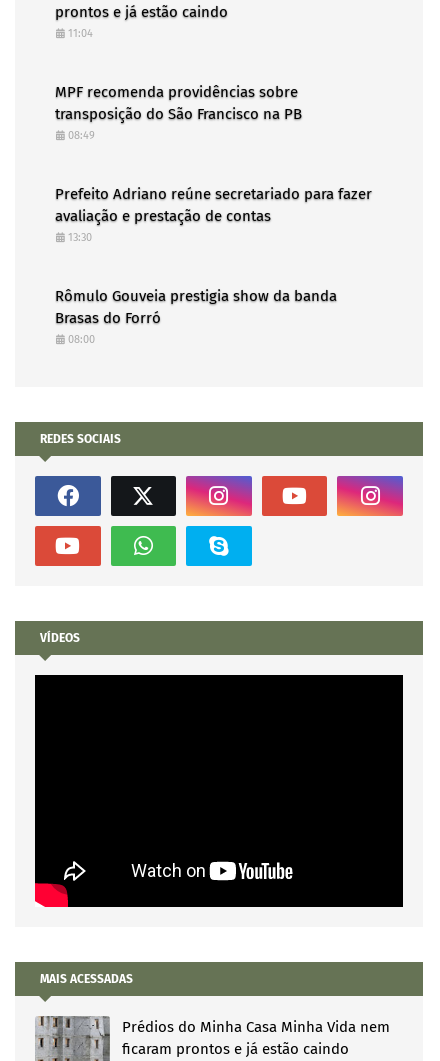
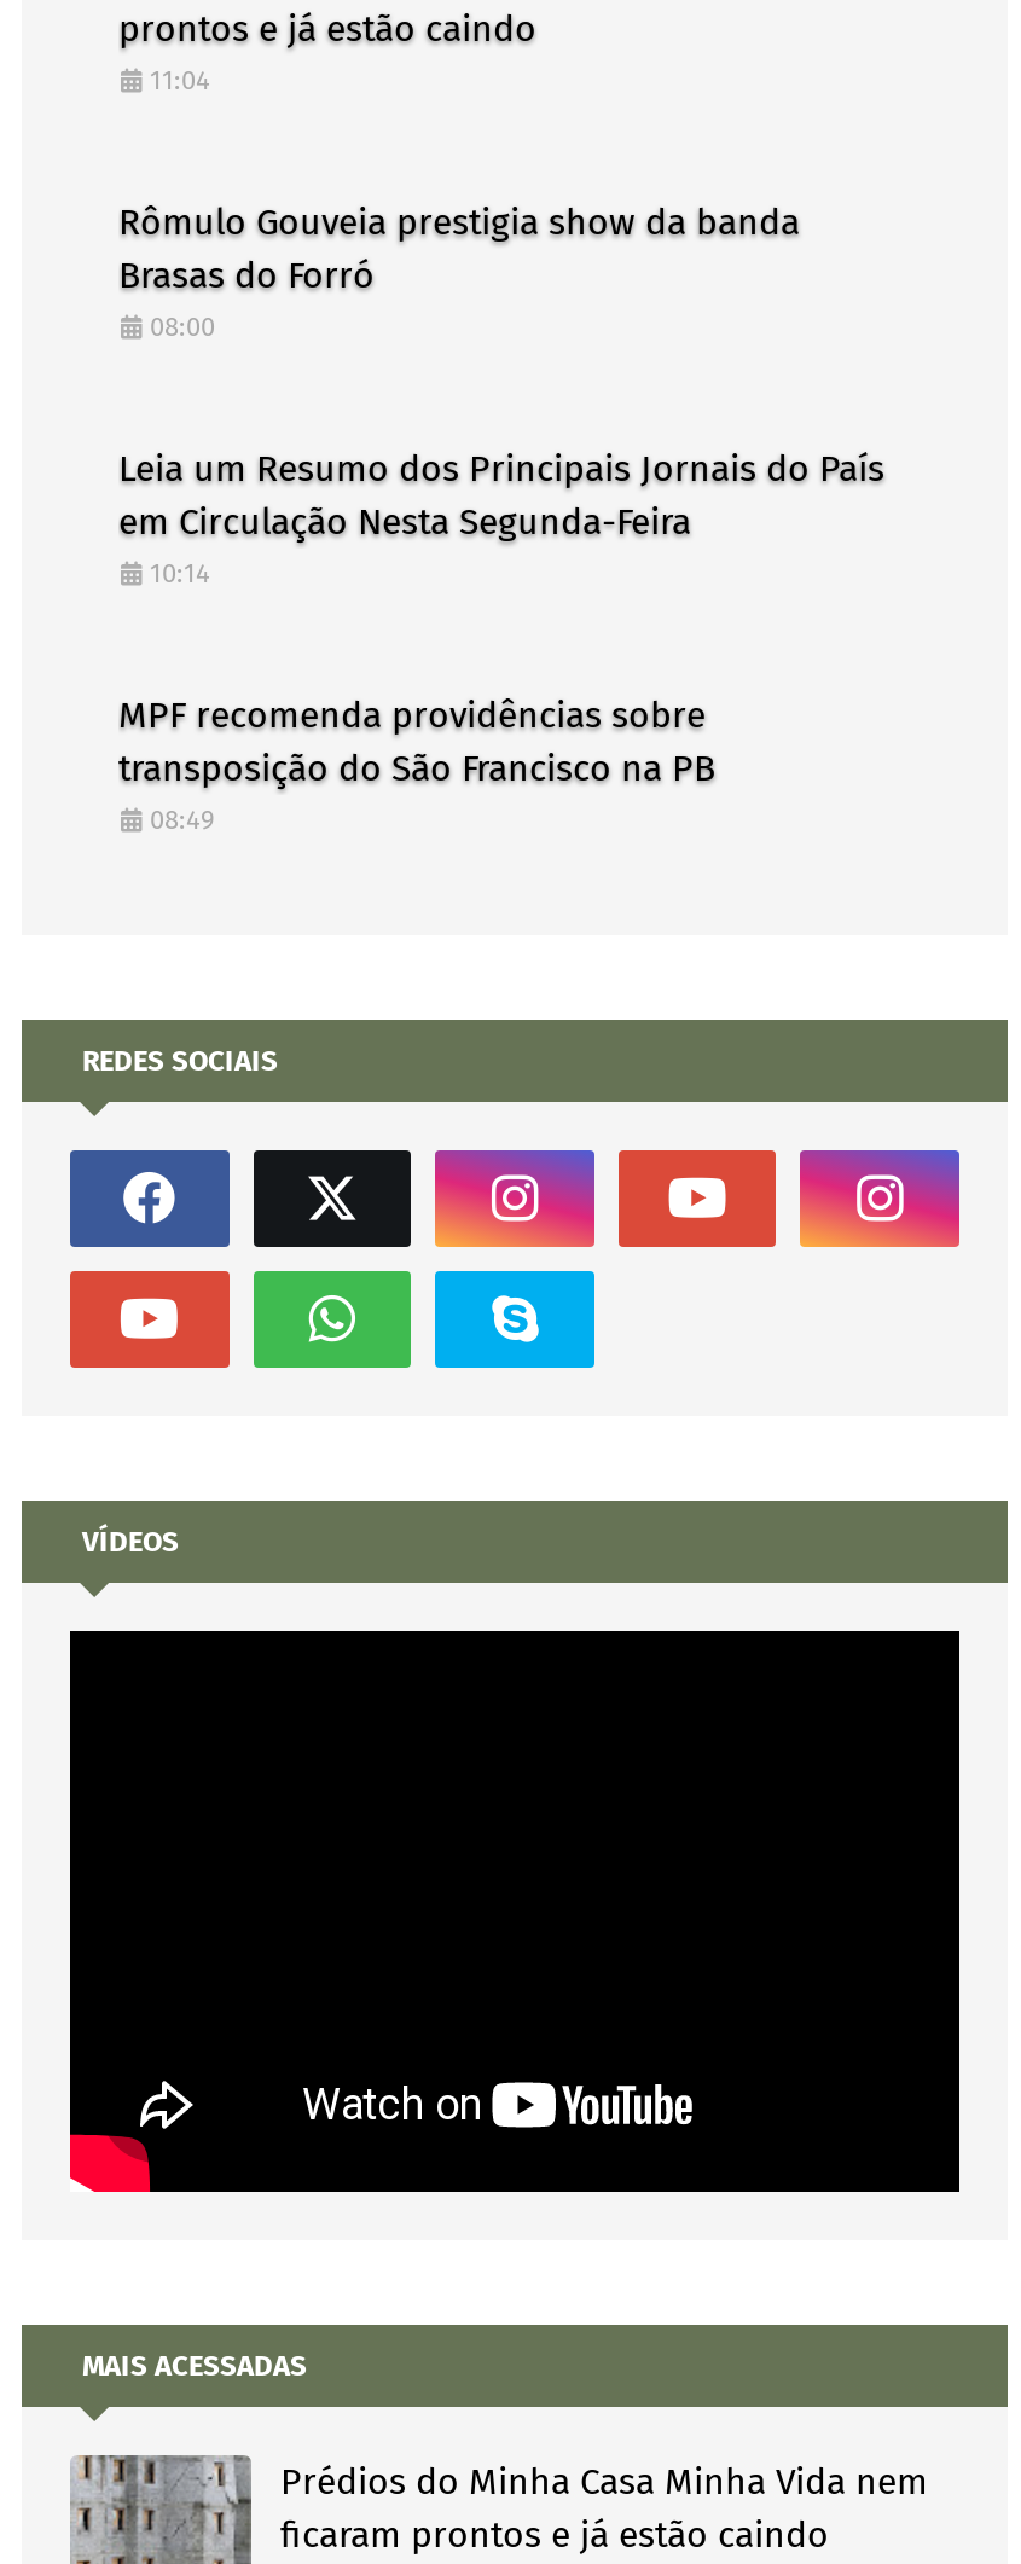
+ Leia um Resumo dos Principais Jornais do País
+ em Circulação Nesta Segunda-Feira
+ 10:14

moved down: MPF recomenda providências sobre | transposição do São Francisco na PB | 08:49

- Prefeito Adriano reúne secretariado para fazer
- avaliação e prestação de contas
- 13:30

moved up: Rômulo Gouveia prestigia show da banda | Brasas do Forró | 08:00
